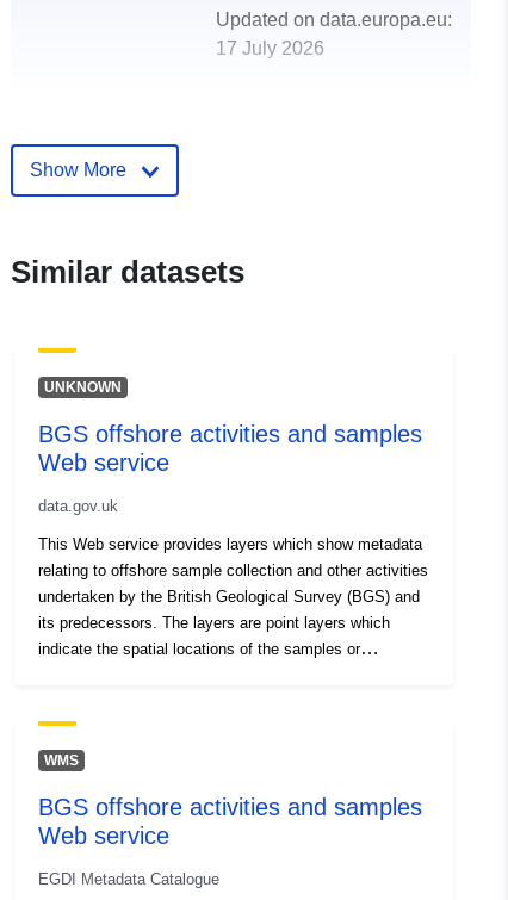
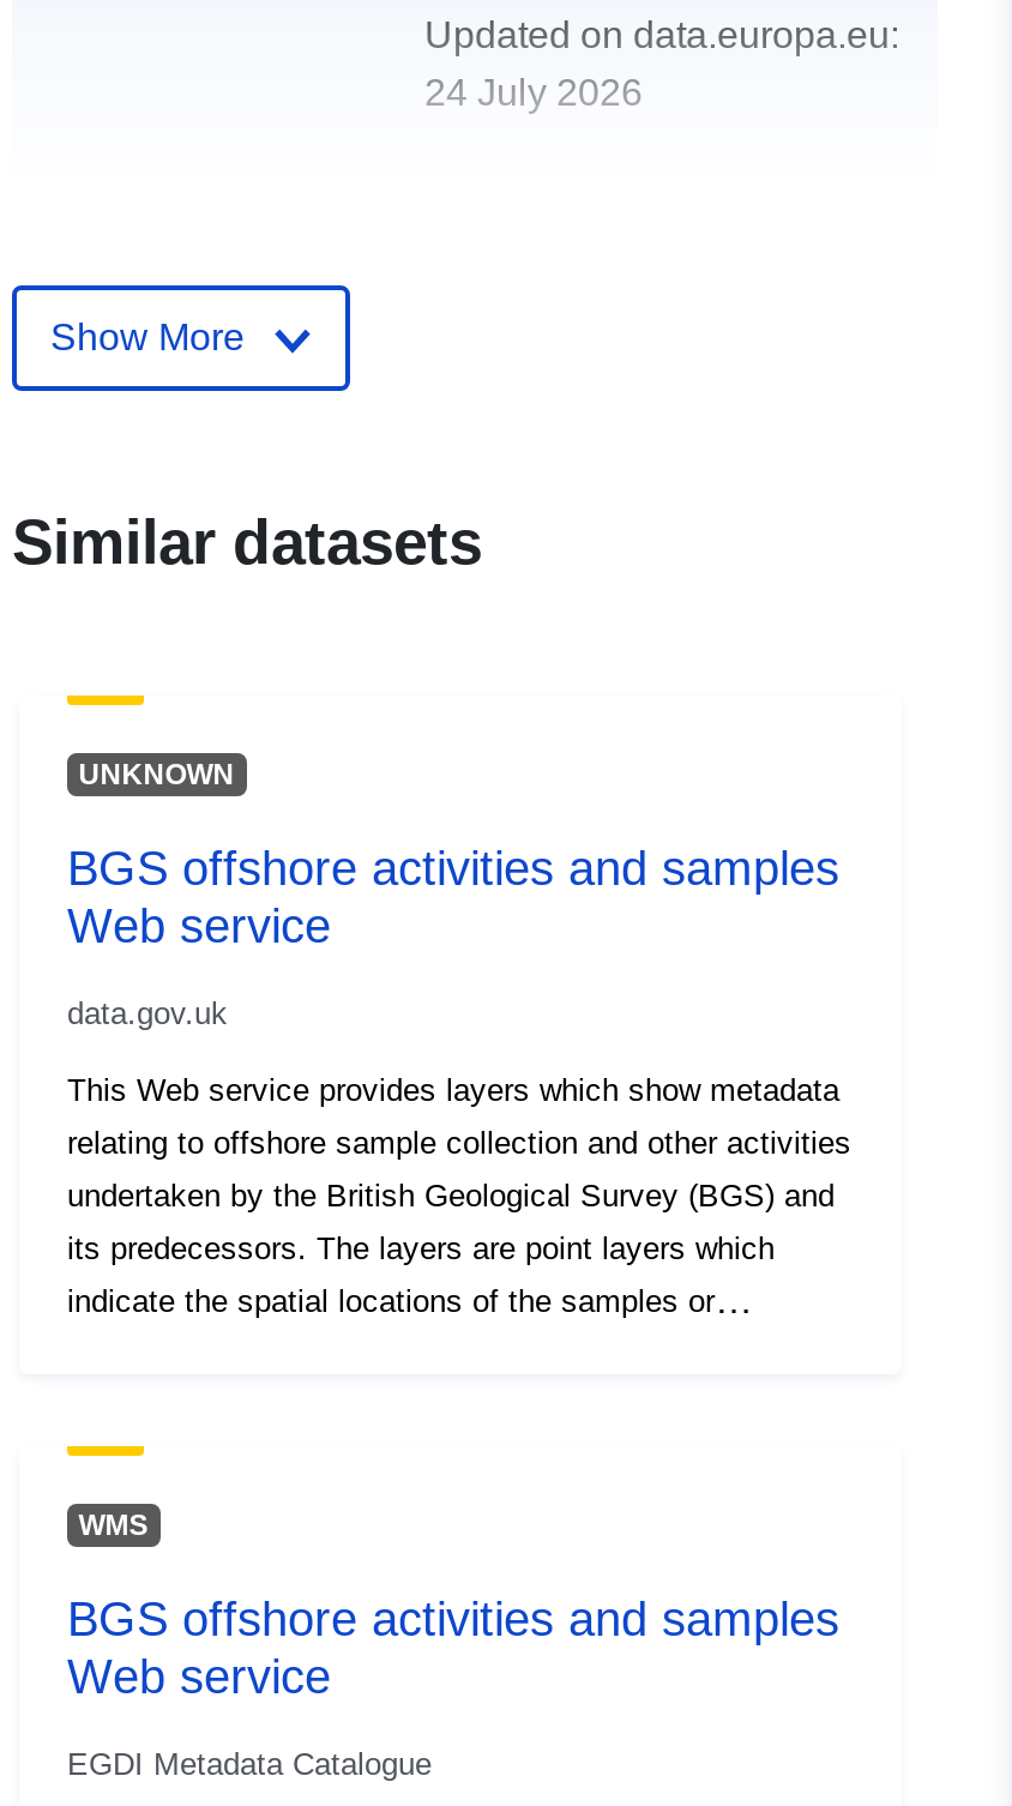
- 17 July 2026
+ 24 July 2026
